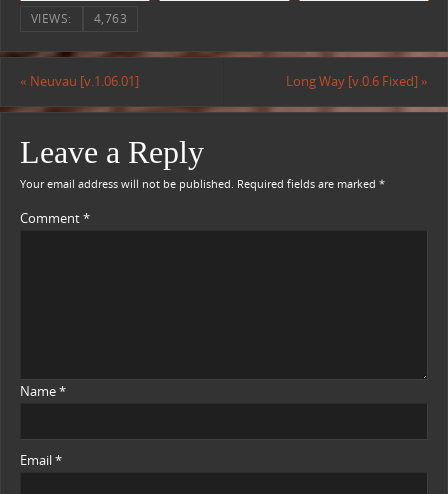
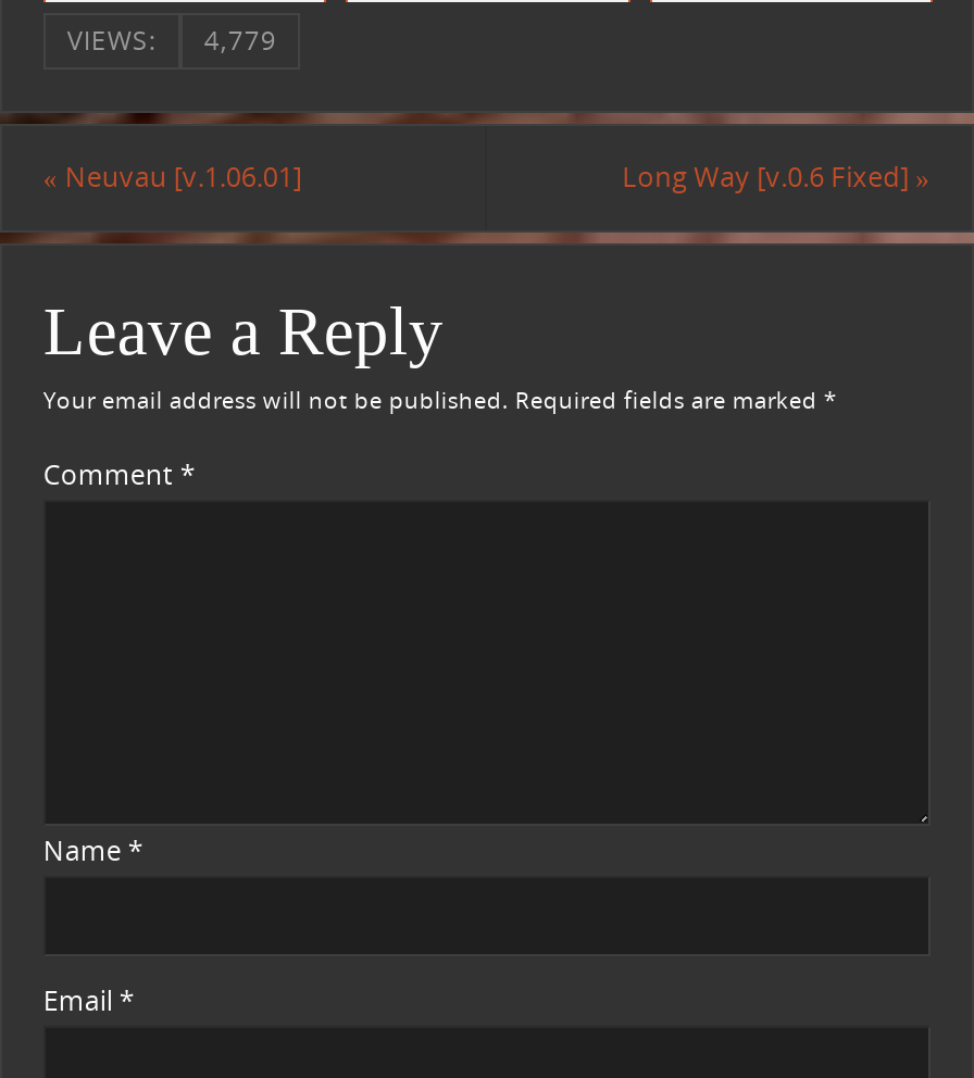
- VIEWS: 4,763
+ VIEWS: 4,779
